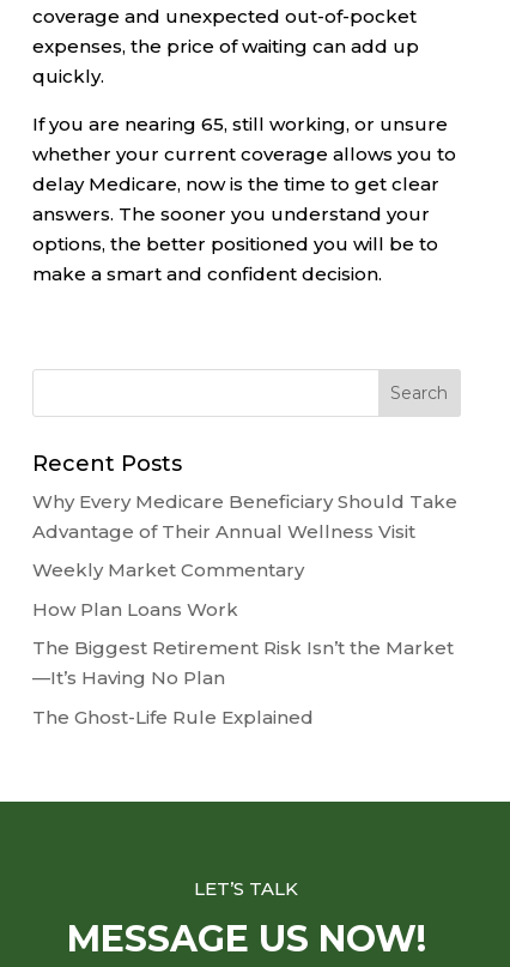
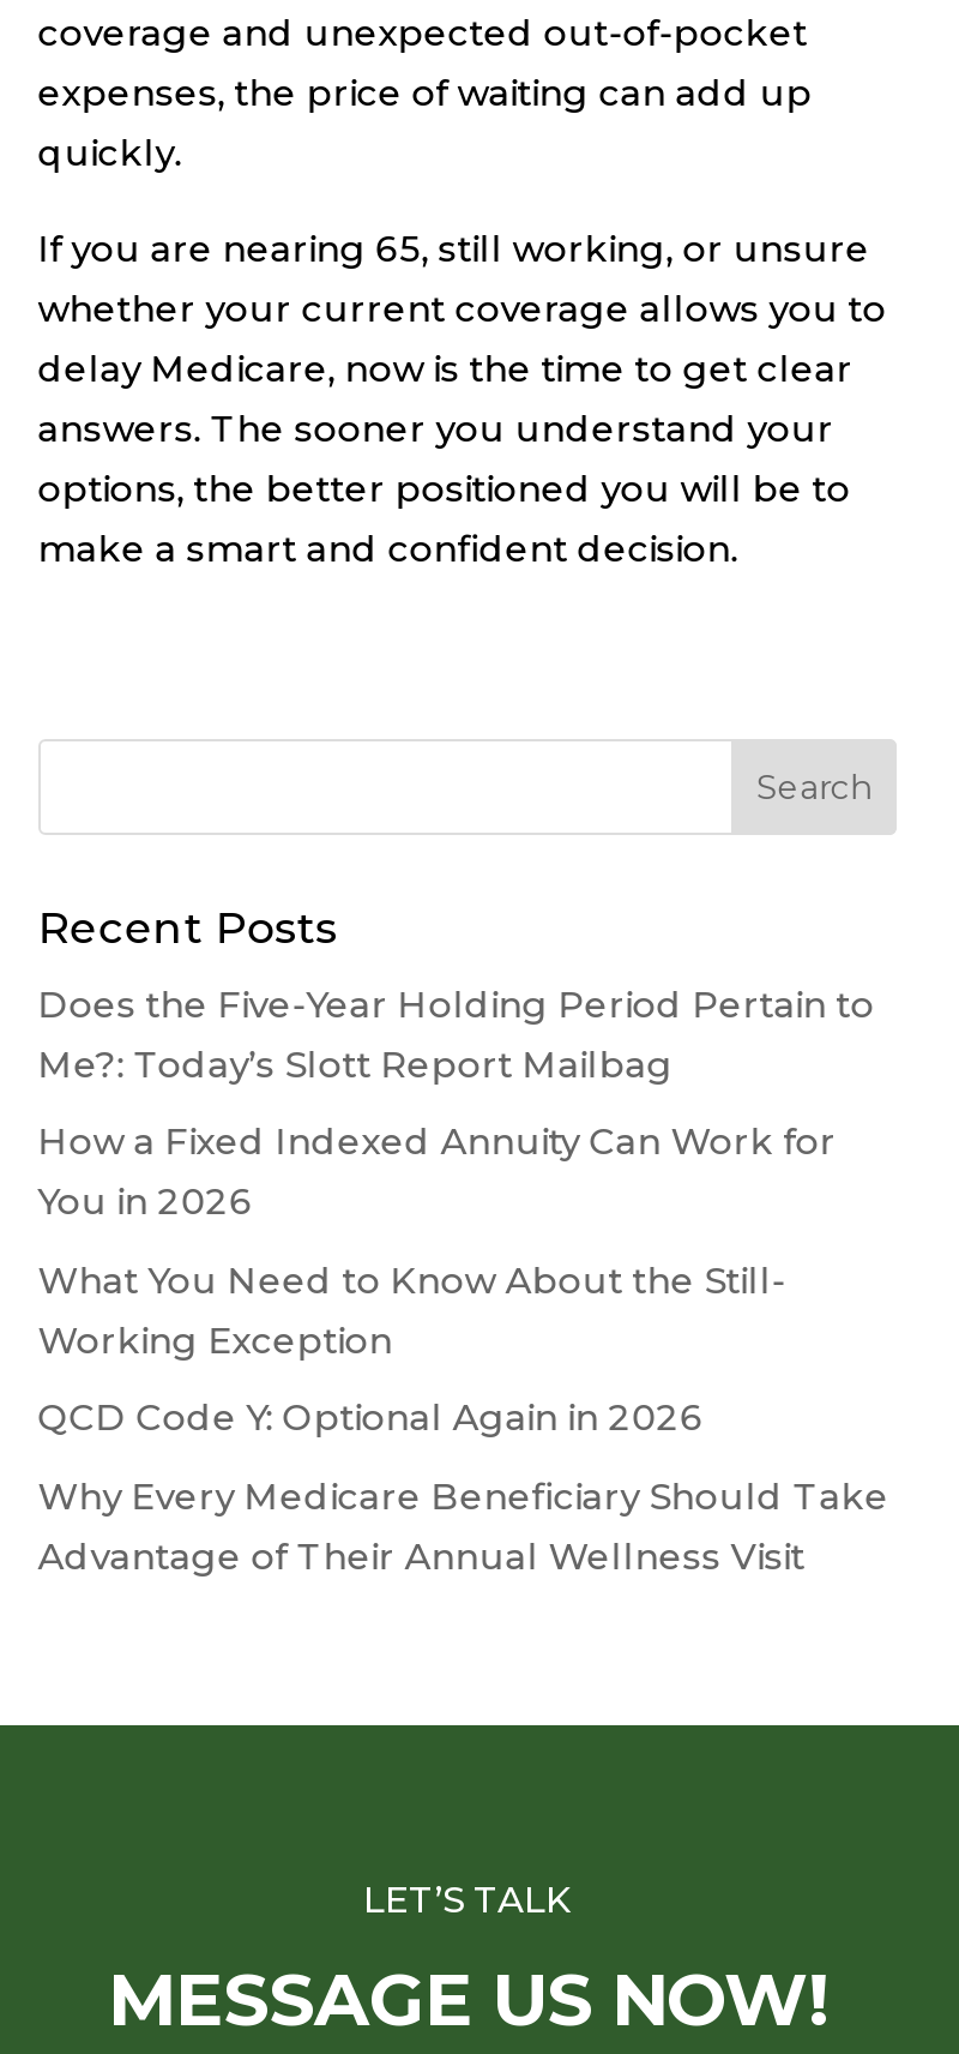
+ Does the Five-Year Holding Period Pertain to
+ Me?: Today’s Slott Report Mailbag
+ How a Fixed Indexed Annuity Can Work for
+ You in 2026
+ What You Need to Know About the Still-
+ Working Exception
+ QCD Code Y: Optional Again in 2026

moved down: Why Every Medicare Beneficiary Should Take | Advantage of Their Annual Wellness Visit

- Weekly Market Commentary
- How Plan Loans Work
- The Biggest Retirement Risk Isn’t the Market
- —It’s Having No Plan
- The Ghost-Life Rule Explained
